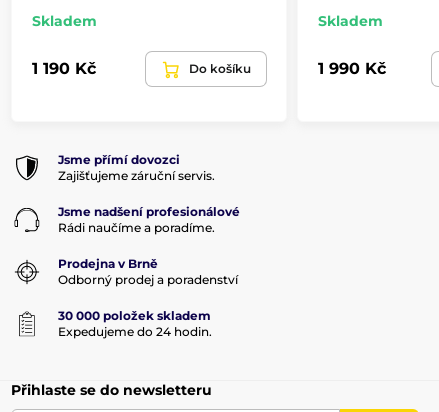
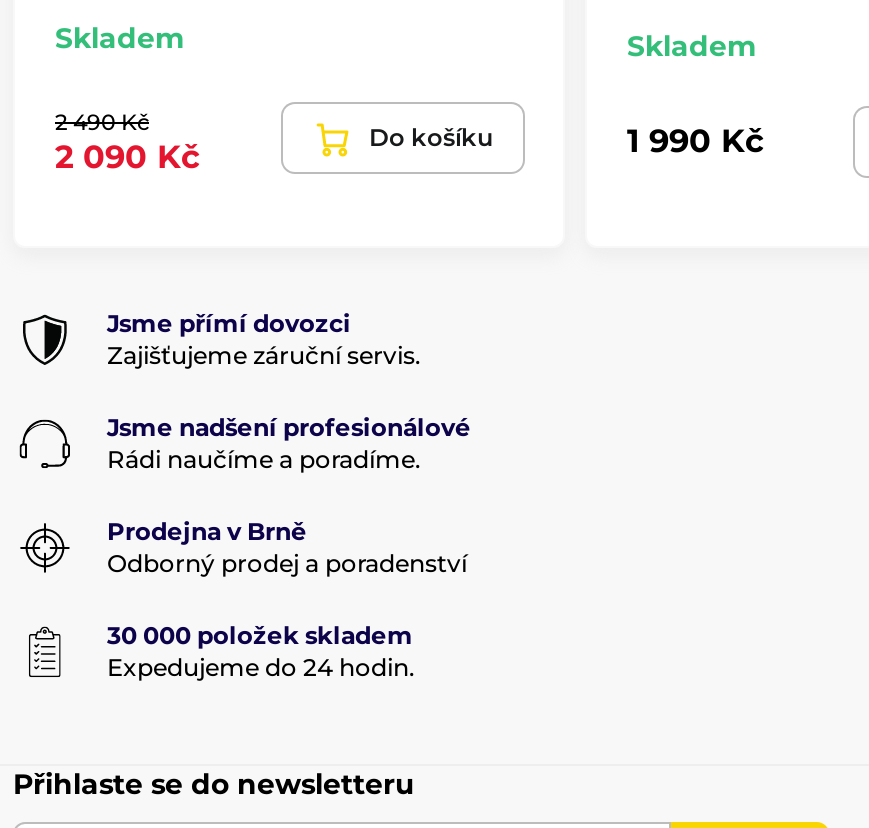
- 1 190 Kč
+ 2 490 Kč
+ 2 090 Kč
